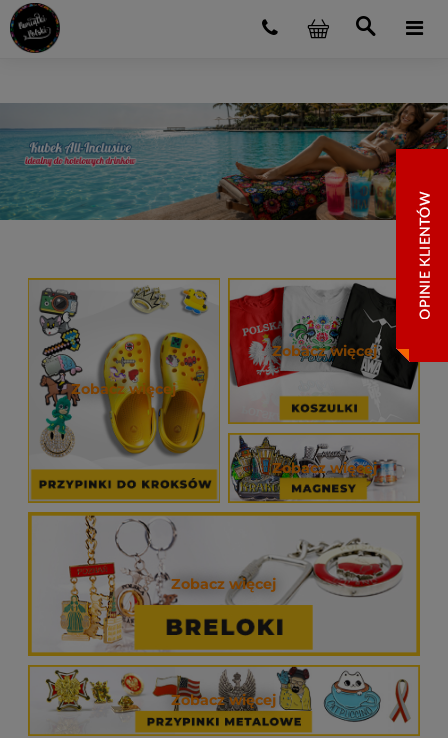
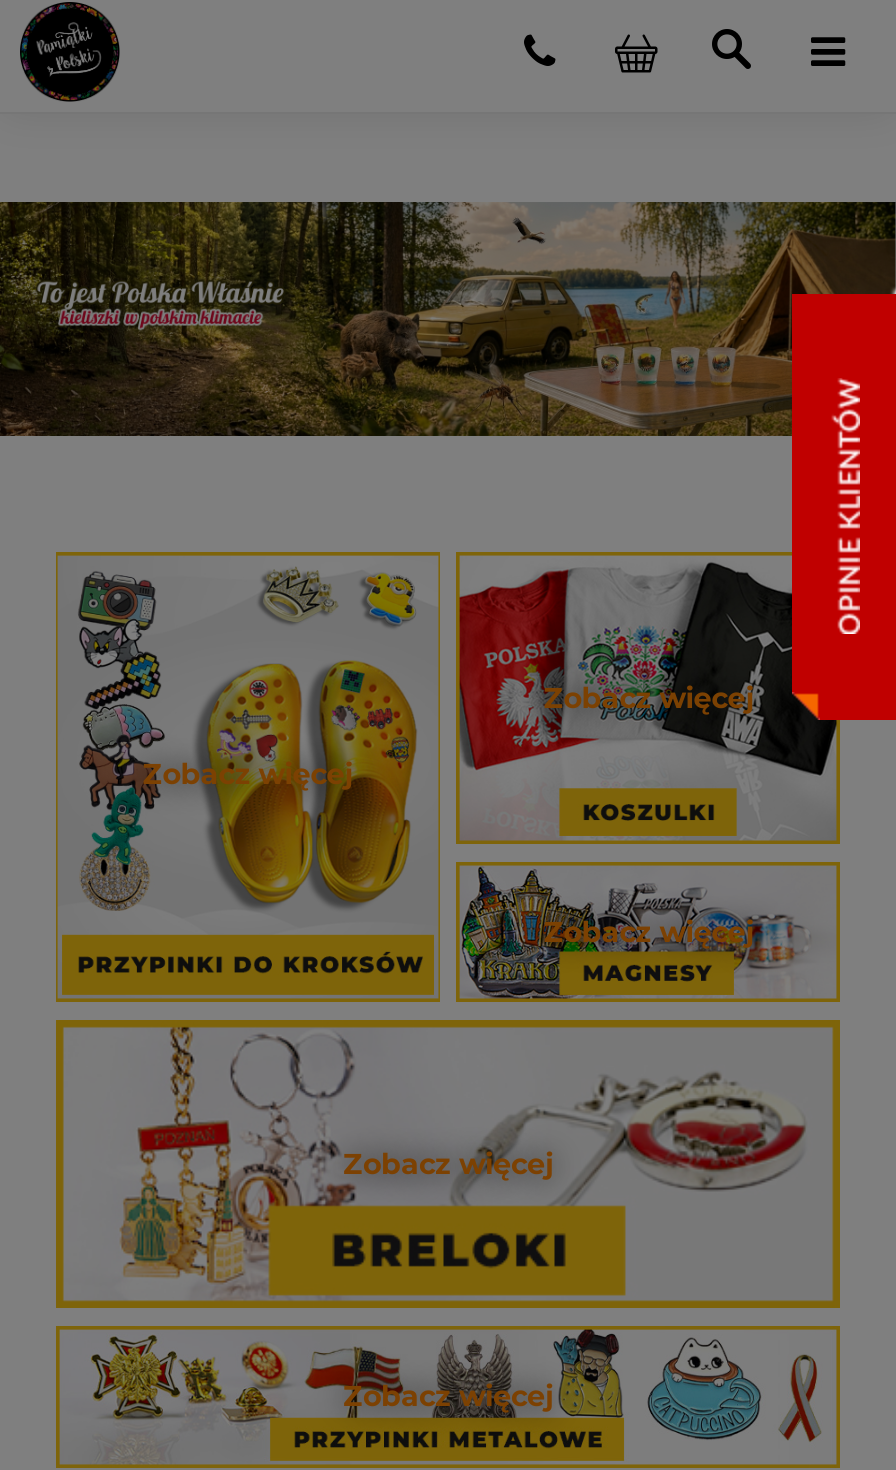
- [image]
+ [image]
